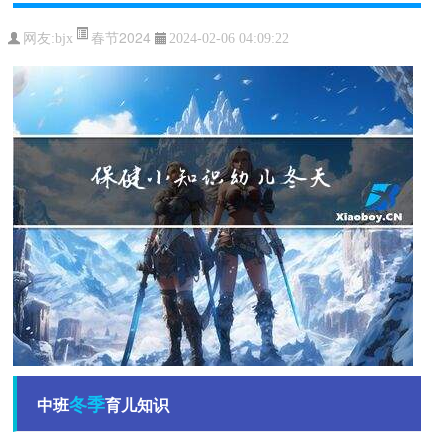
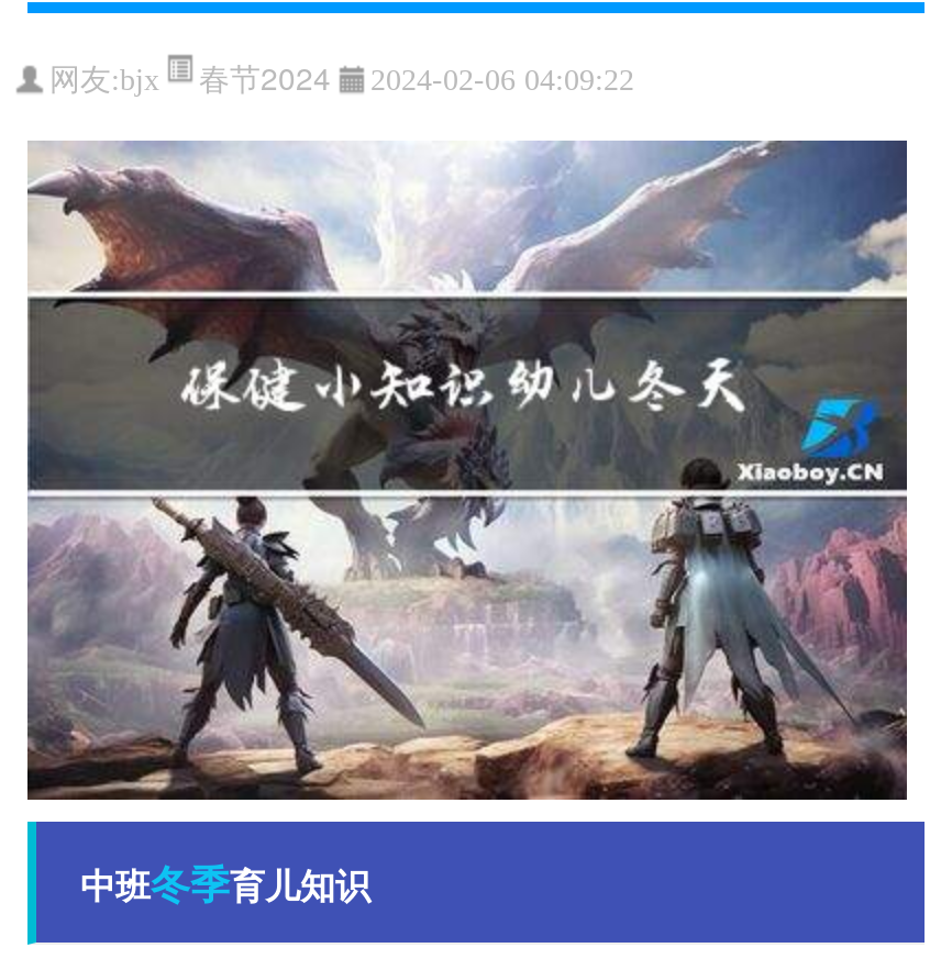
- [image]
+ [image]
